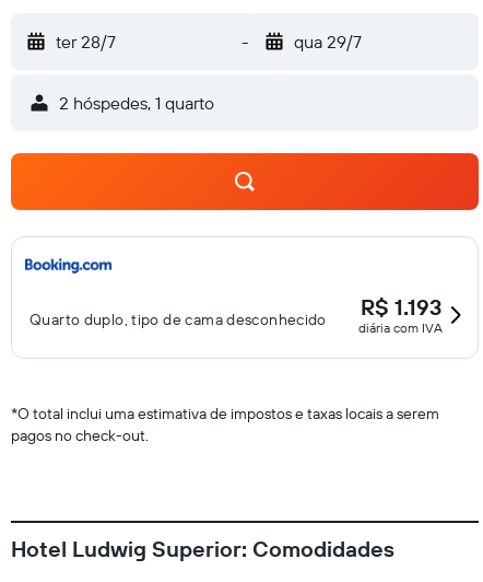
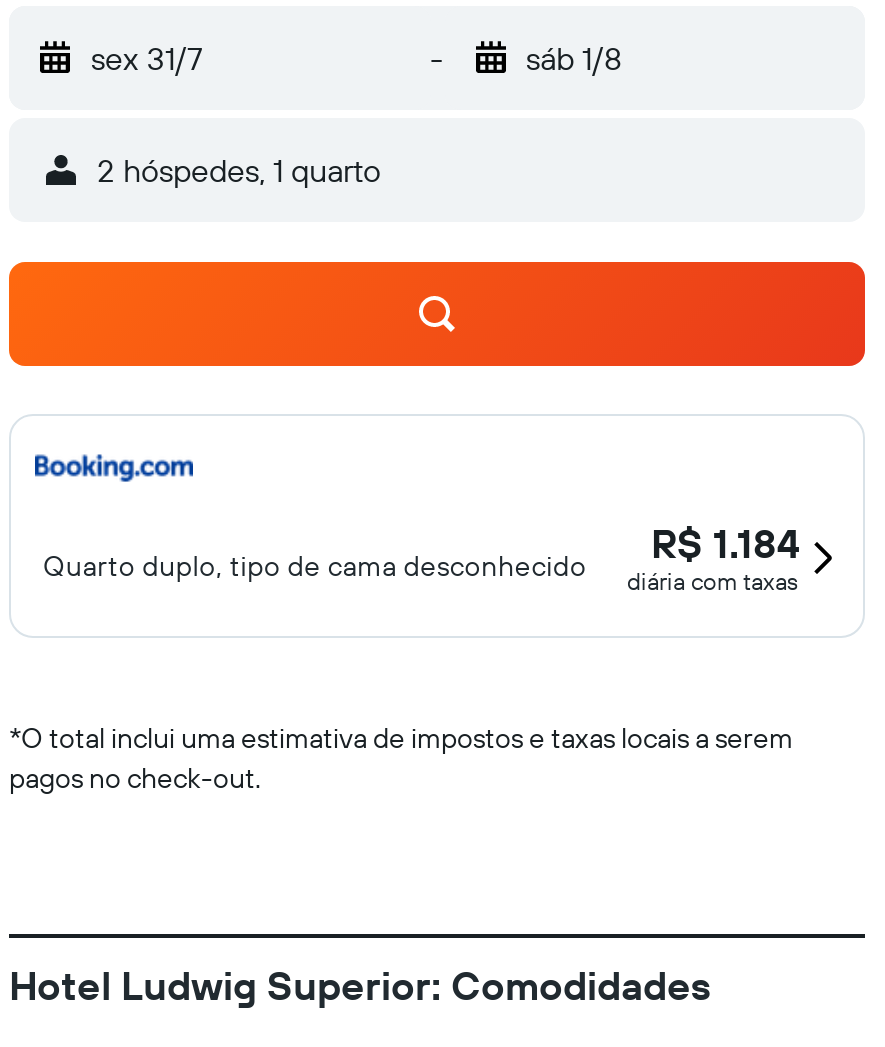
- ter 28/7
+ sex 31/7

- qua 29/7
+ sáb 1/8

- R$ 1.193
+ R$ 1.184

- diária com IVA
+ diária com taxas
